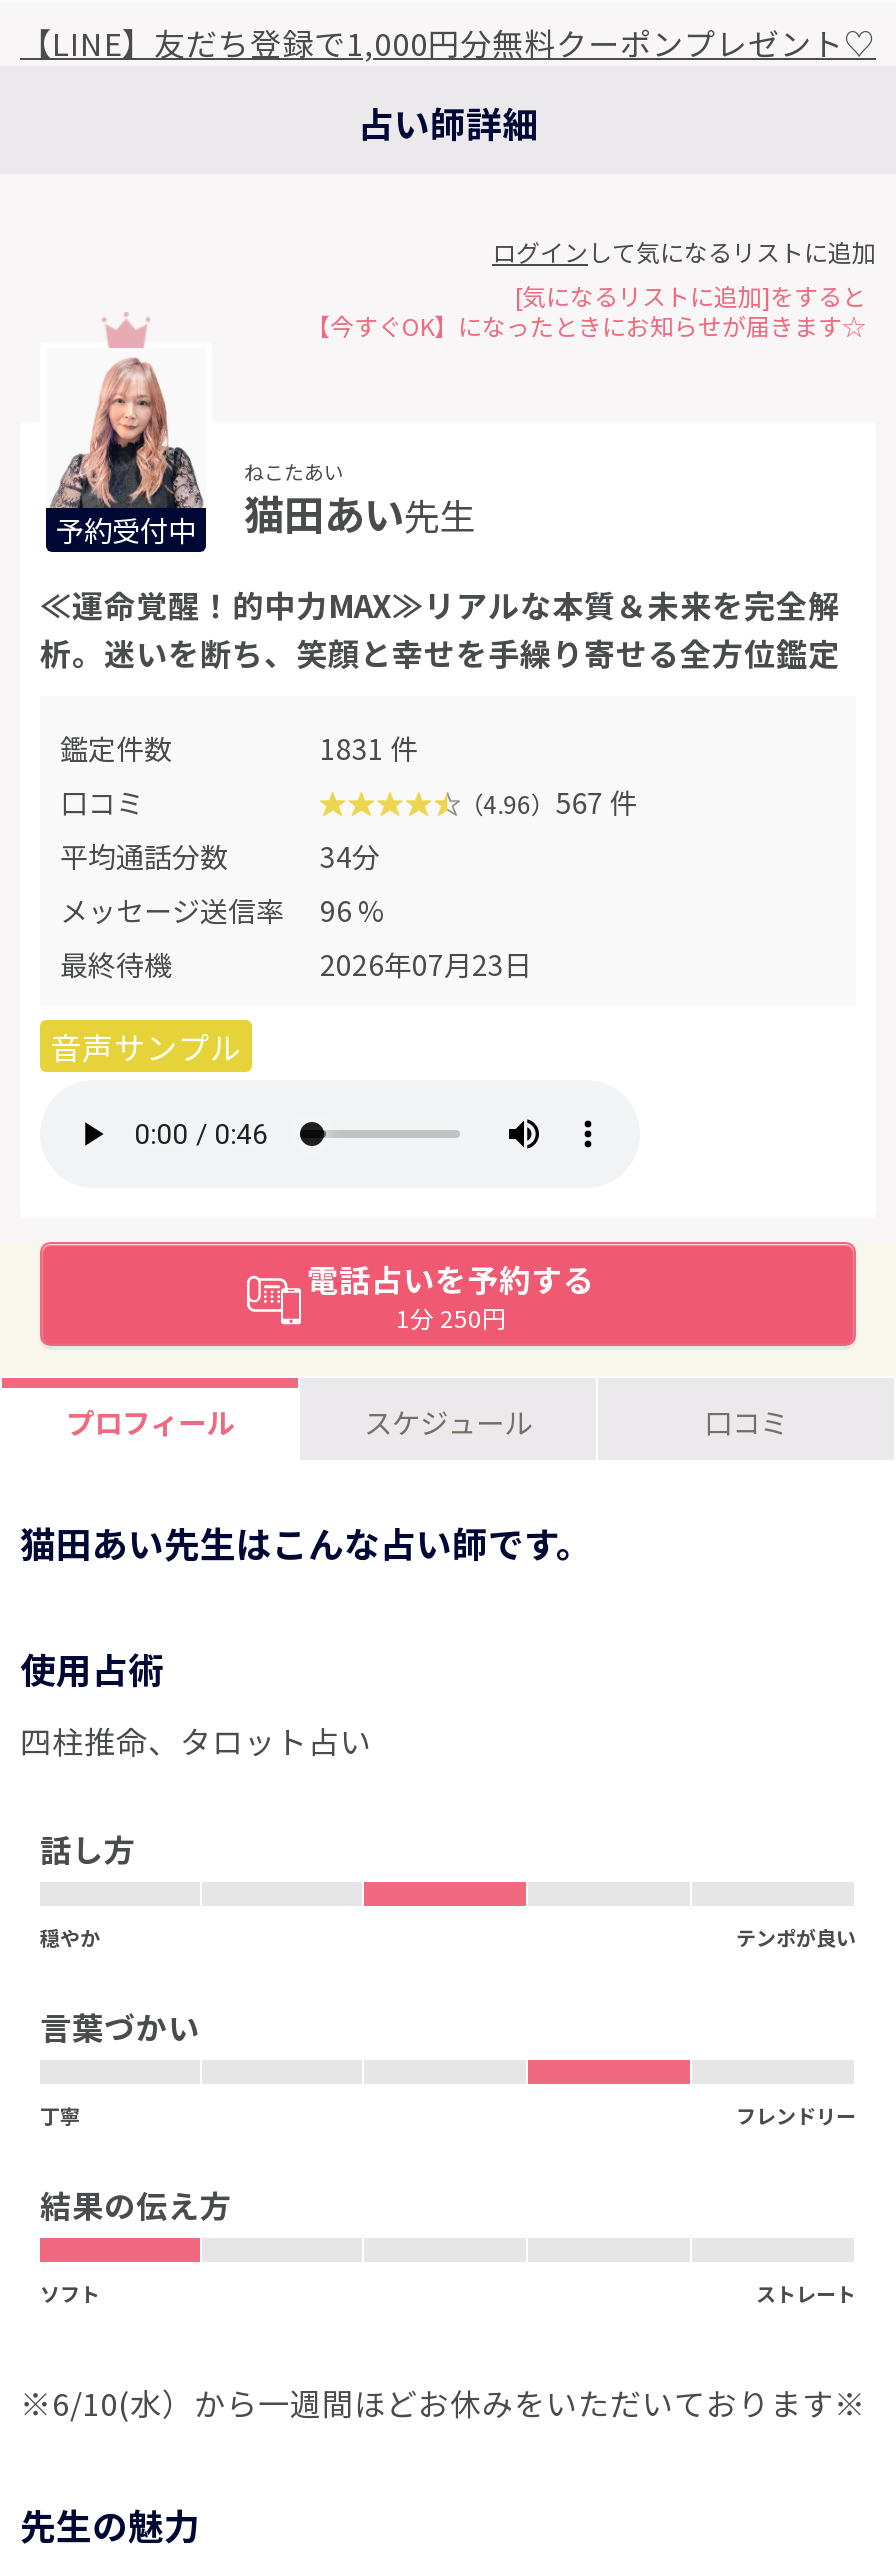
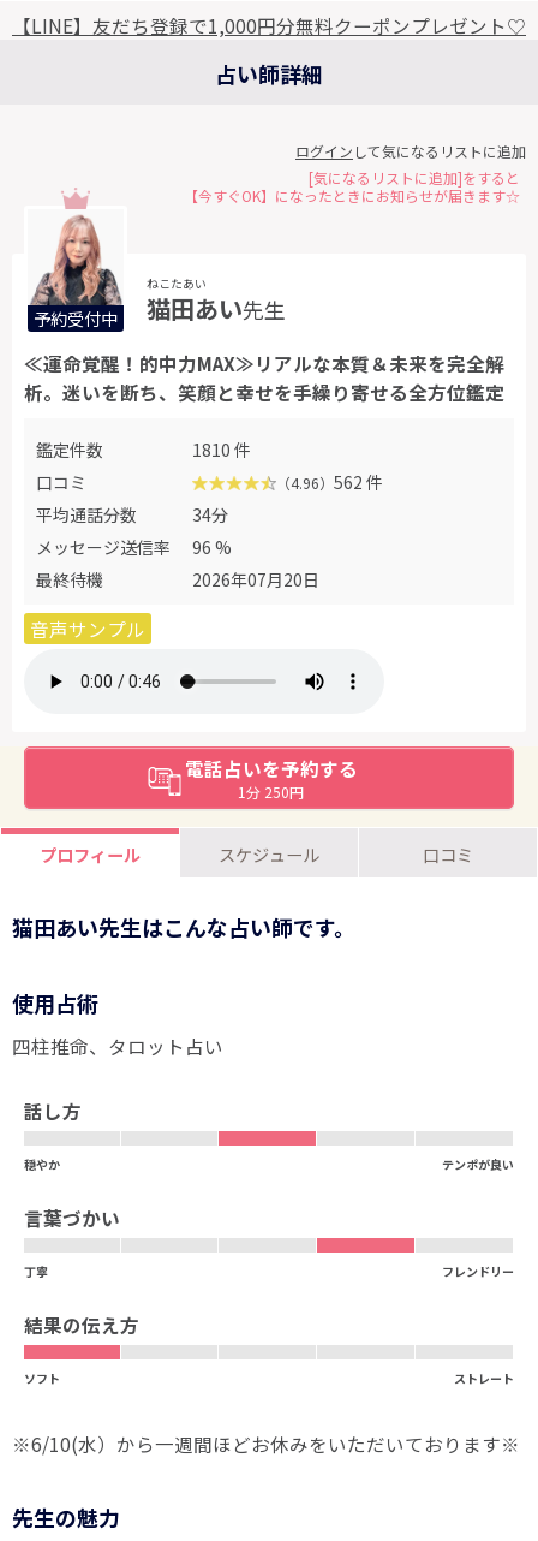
- 1831 件
+ 1810 件

- （4.96）567 件
+ （4.96）562 件

- 2026年07月23日
+ 2026年07月20日
